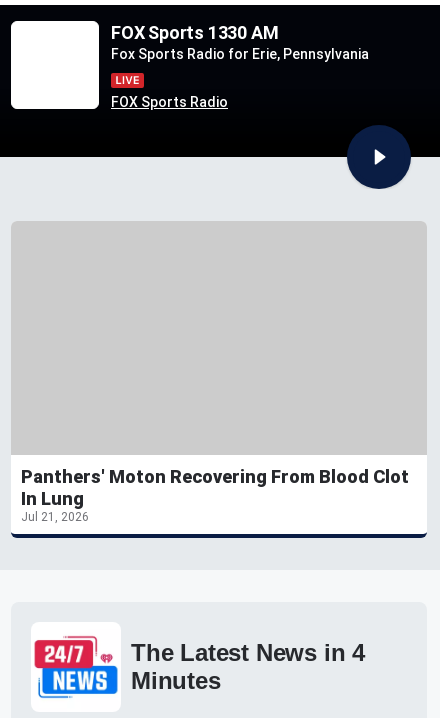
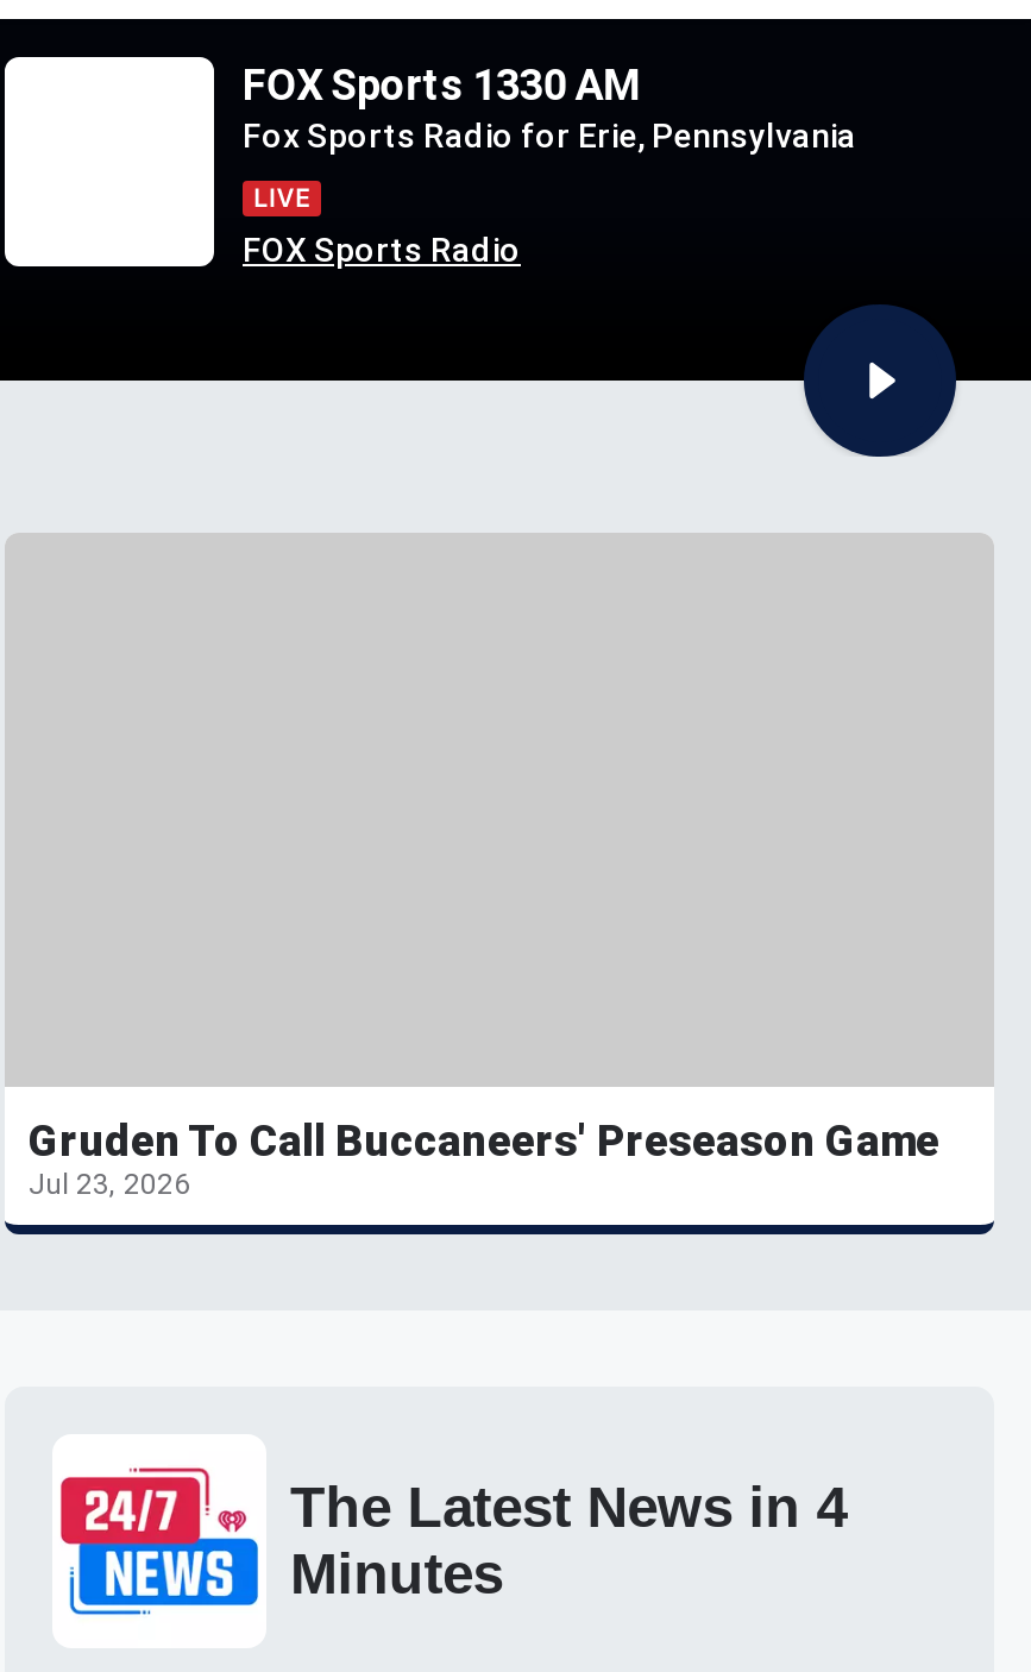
- Panthers' Moton Recovering From Blood Clot
- In Lung
- Jul 21, 2026
+ Gruden To Call Buccaneers' Preseason Game
+ Jul 23, 2026
